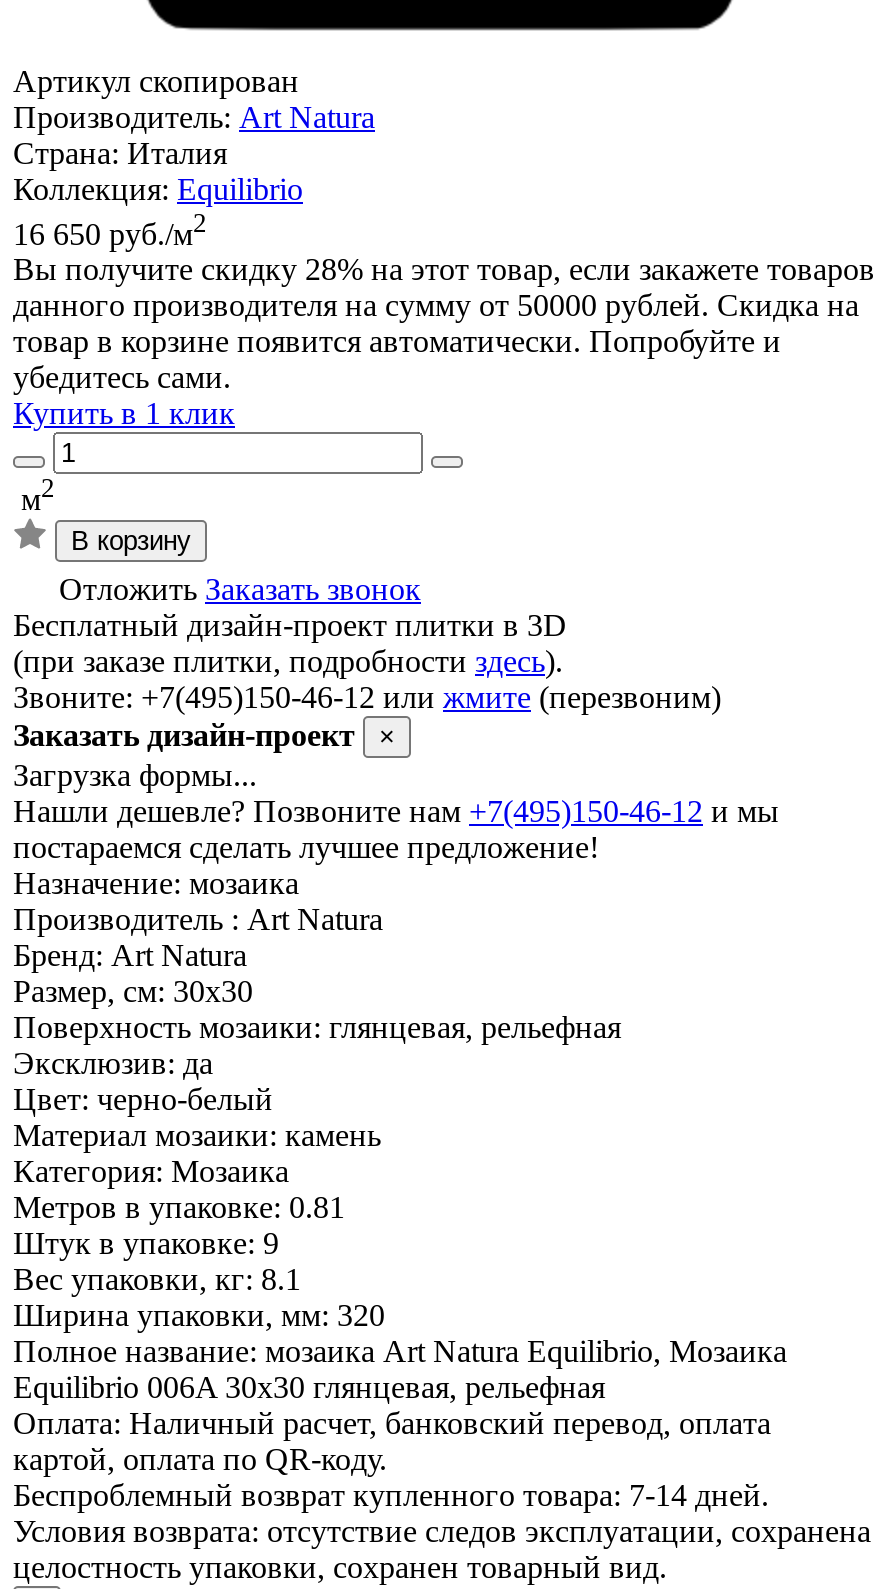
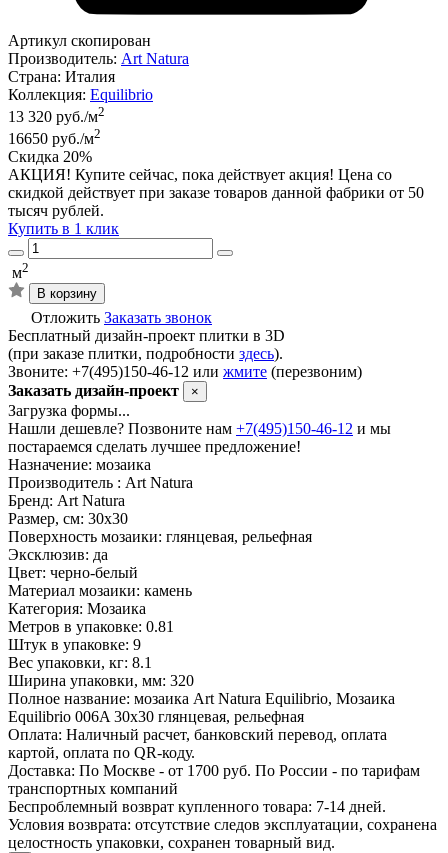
- 16 650 руб./м2
- Вы получите скидку 28% на этот товар, если закажете товаров
- данного производителя на сумму от 50000 рублей. Скидка на
- товар в корзине появится автоматически. Попробуйте и
- убедитесь сами.
+ 13 320 руб./м2
+ 16650 руб./м2
+ Скидка 20%
+ АКЦИЯ! Купите сейчас, пока действует акция! Цена со
+ скидкой действует при заказе товаров данной фабрики от 50
+ тысяч рублей.

+ Доставка: По Москве - от 1700 руб. По России - по тарифам
+ транспортных компаний
